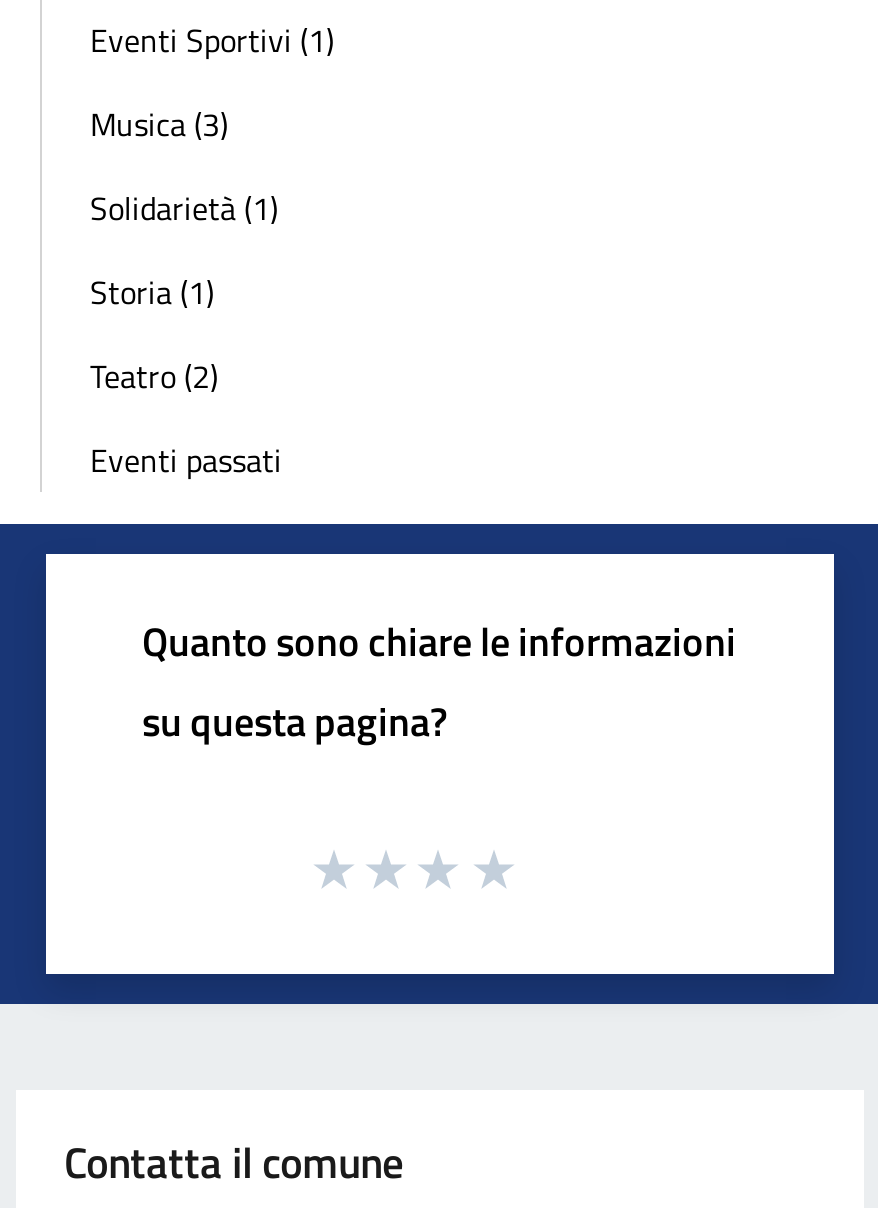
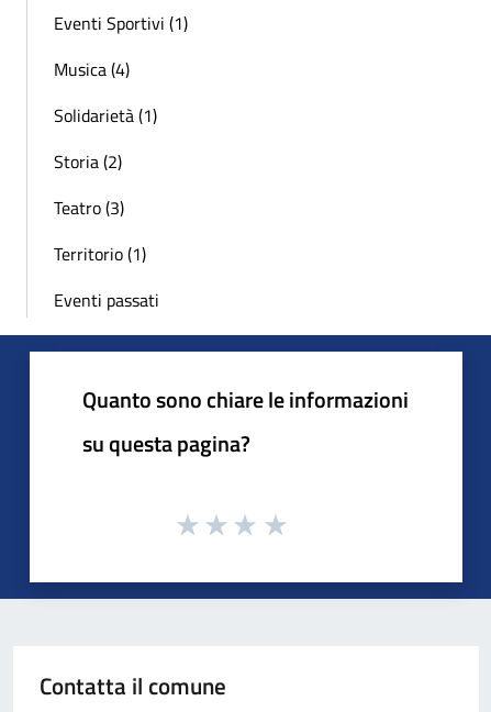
- Musica (3)
+ Musica (4)

- Storia (1)
- Teatro (2)
+ Storia (2)
+ Teatro (3)
+ Territorio (1)
